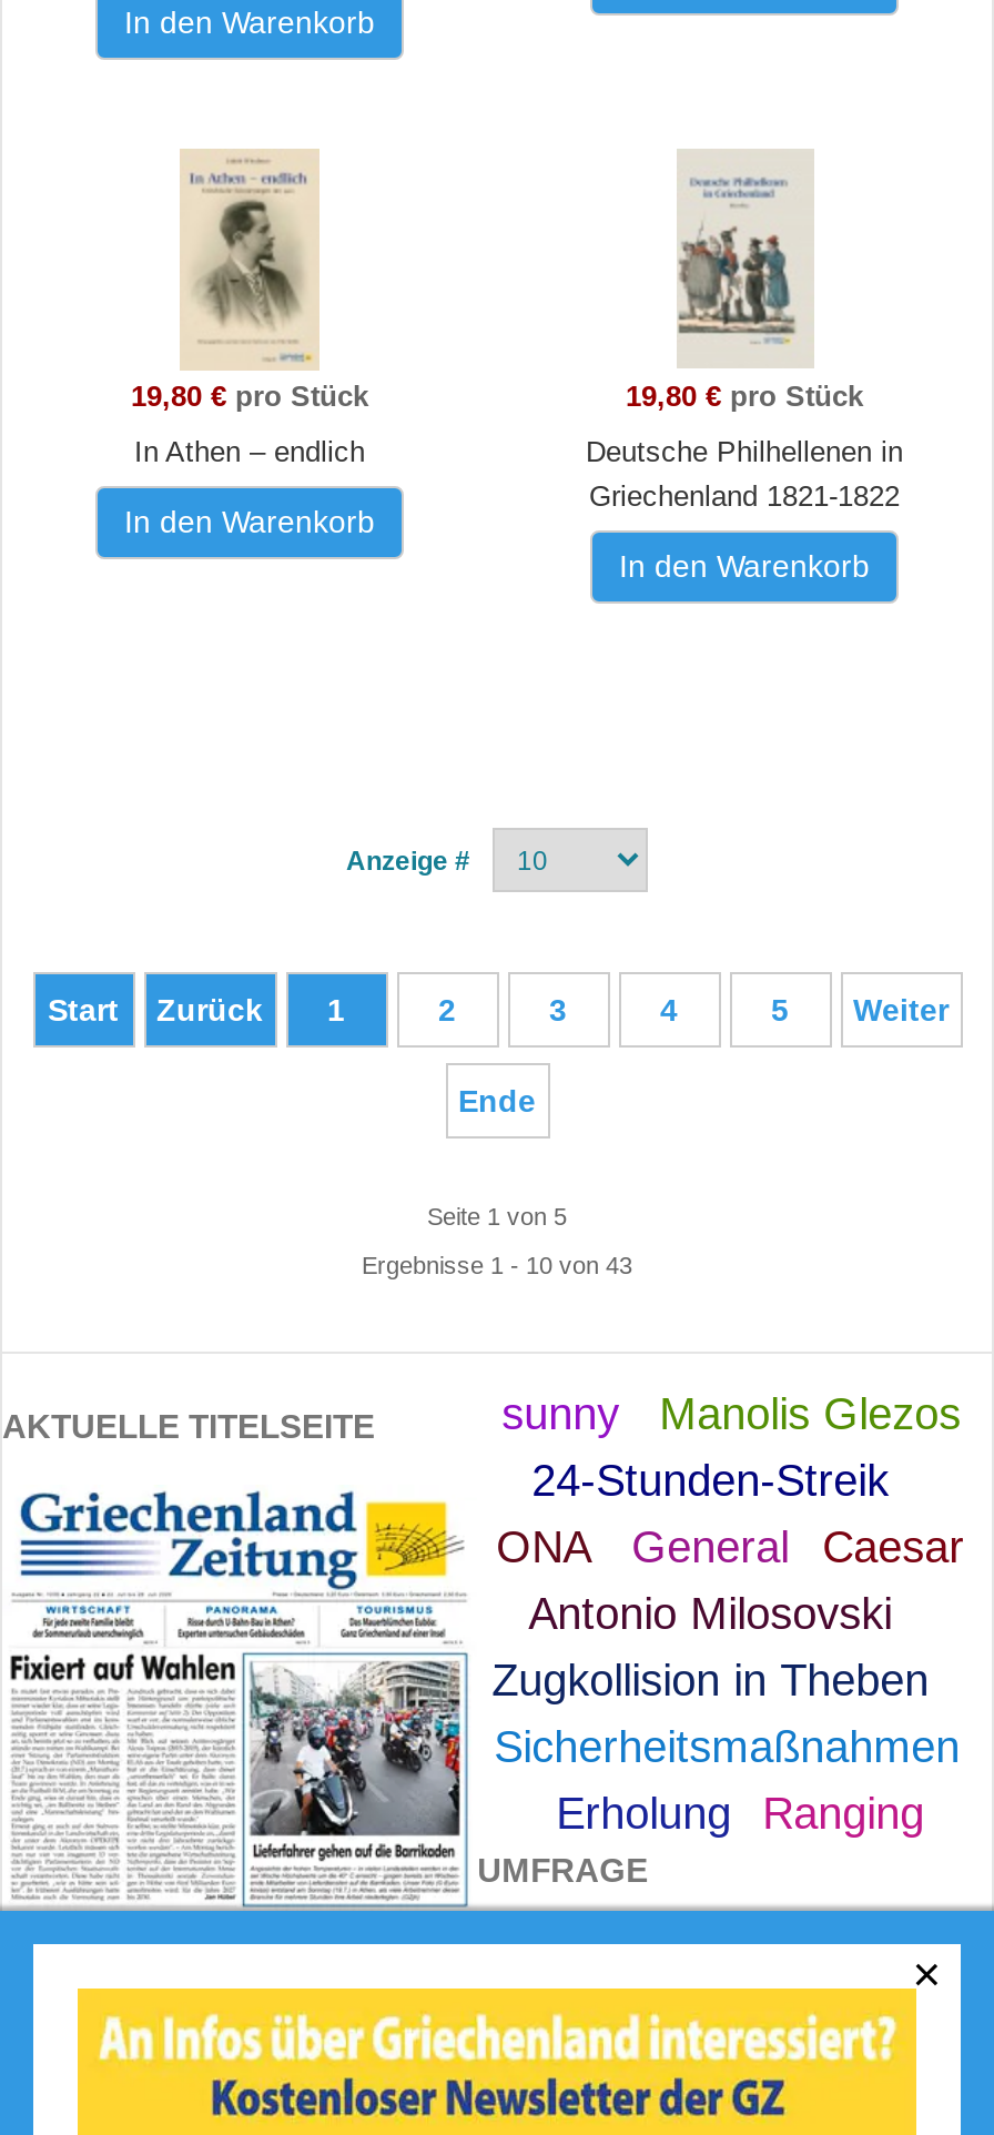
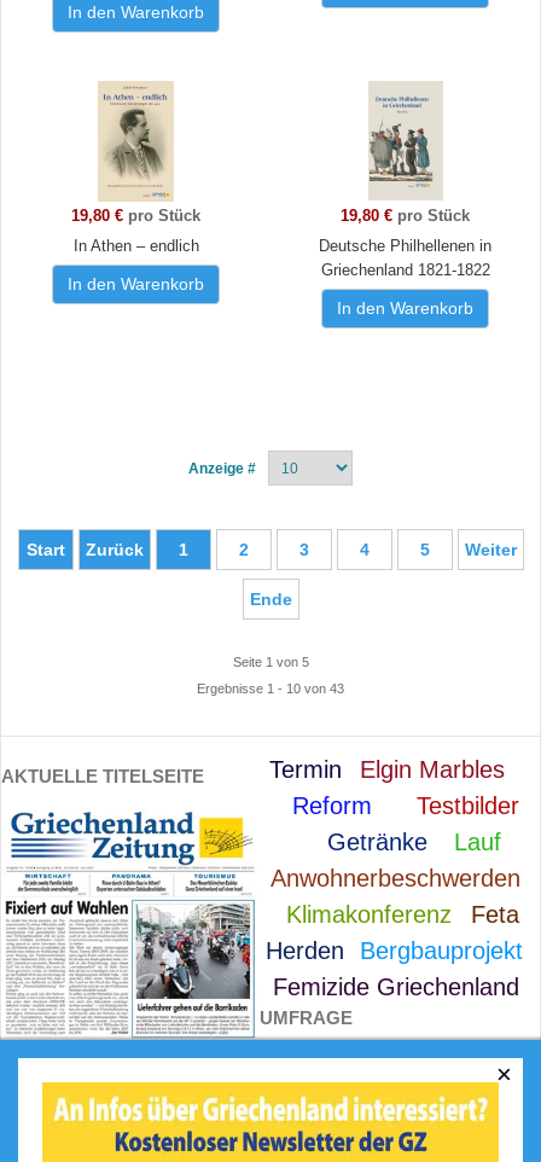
- sunny
- ONA
+ Termin

- Manolis Glezos
+ Bergbauprojekt

- 24-Stunden-Streik
+ Lauf

- General
- Zugkollision in Theben
+ Getränke
+ Klimakonferenz

- Caesar
+ Femizide Griechenland

- Antonio Milosovski
+ Anwohnerbeschwerden

- Sicherheitsmaßnahmen
+ Reform

- Erholung
+ Elgin Marbles
+ Testbilder

- Ranging
+ Feta
+ Herden
